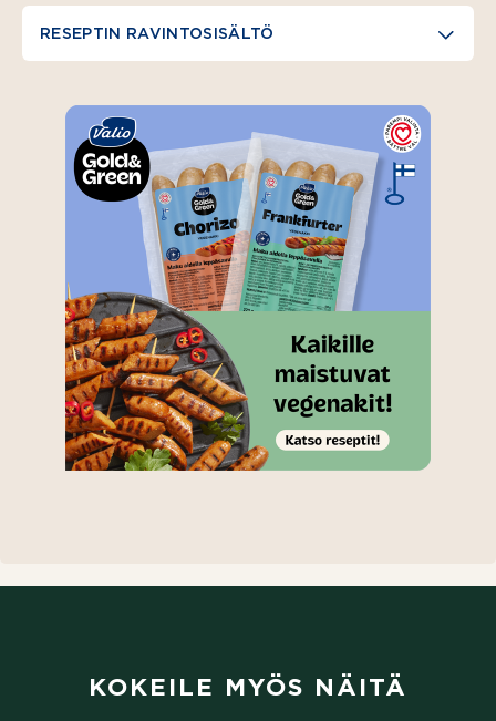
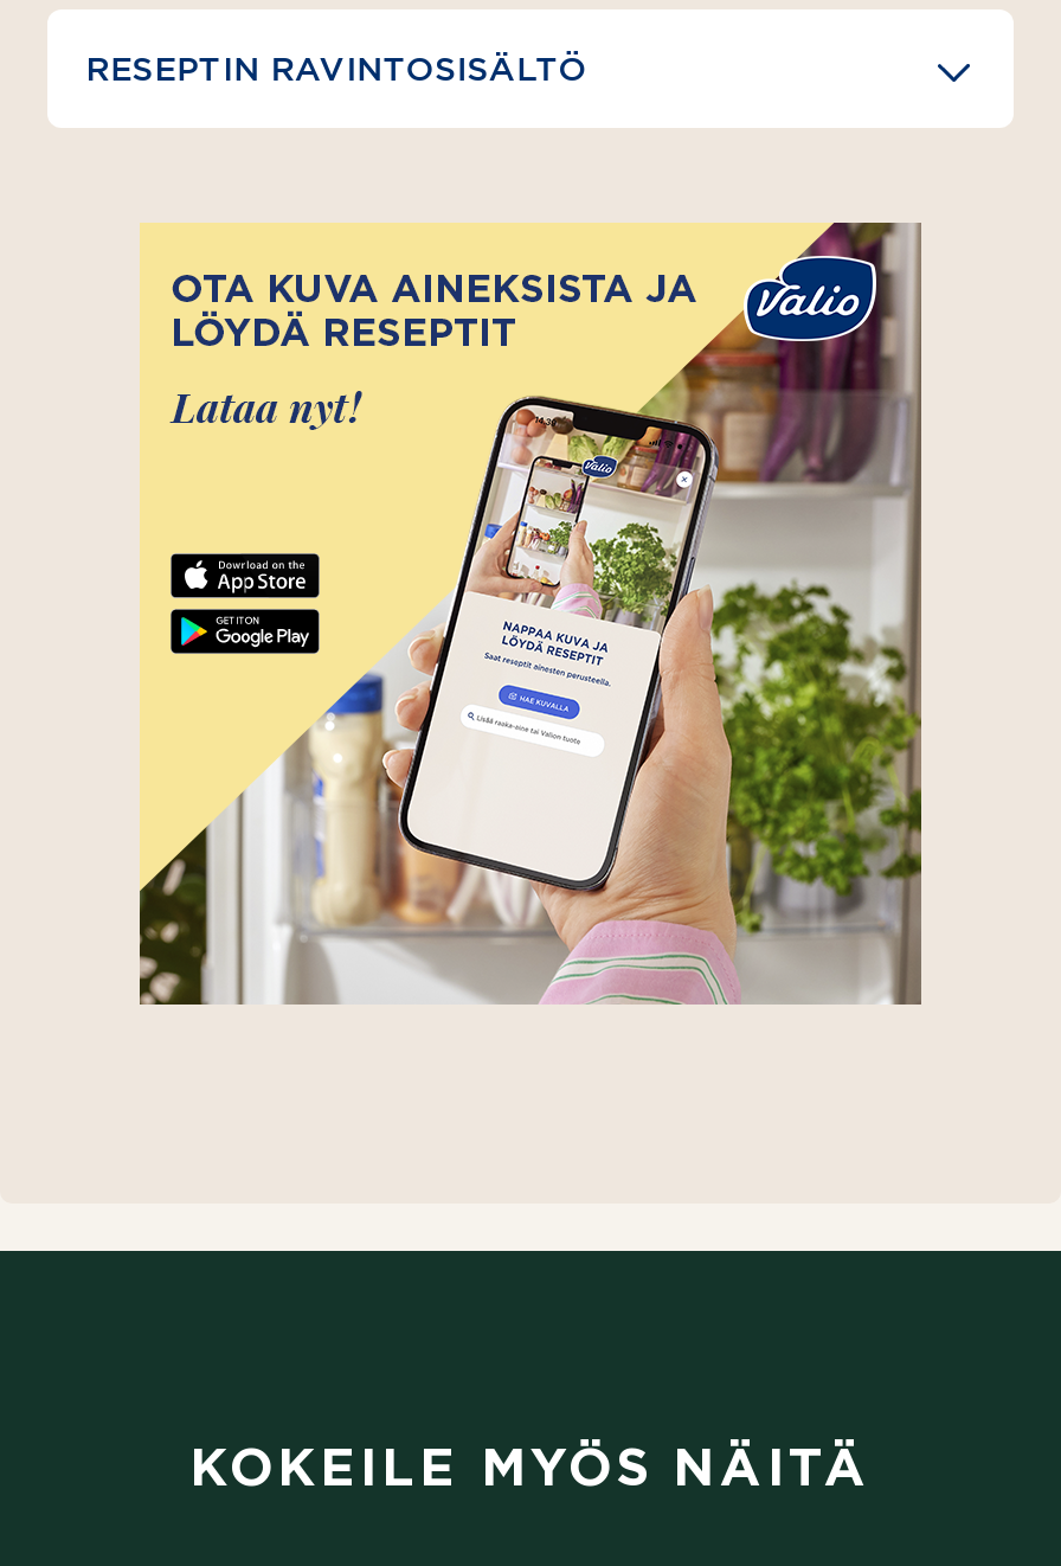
- [image]
+ [image]
